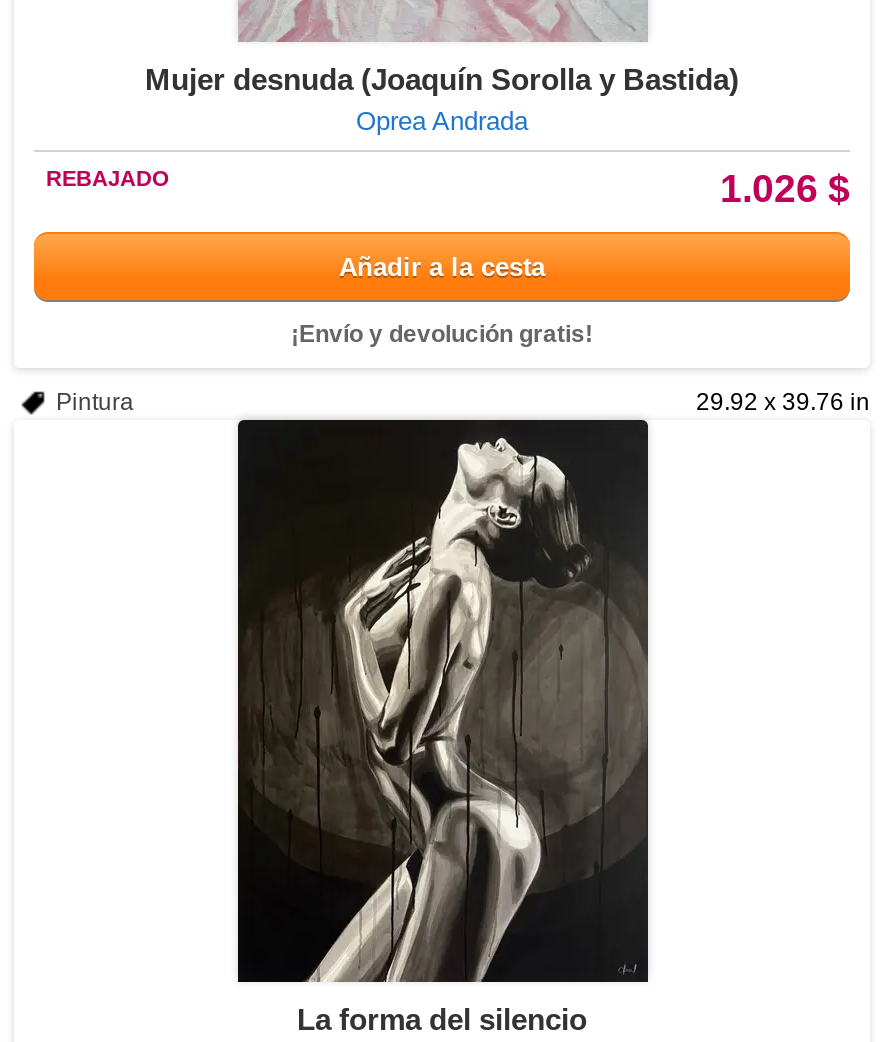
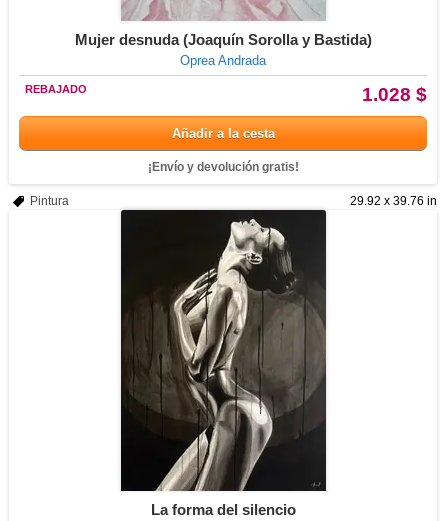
- 1.026 $
+ 1.028 $
